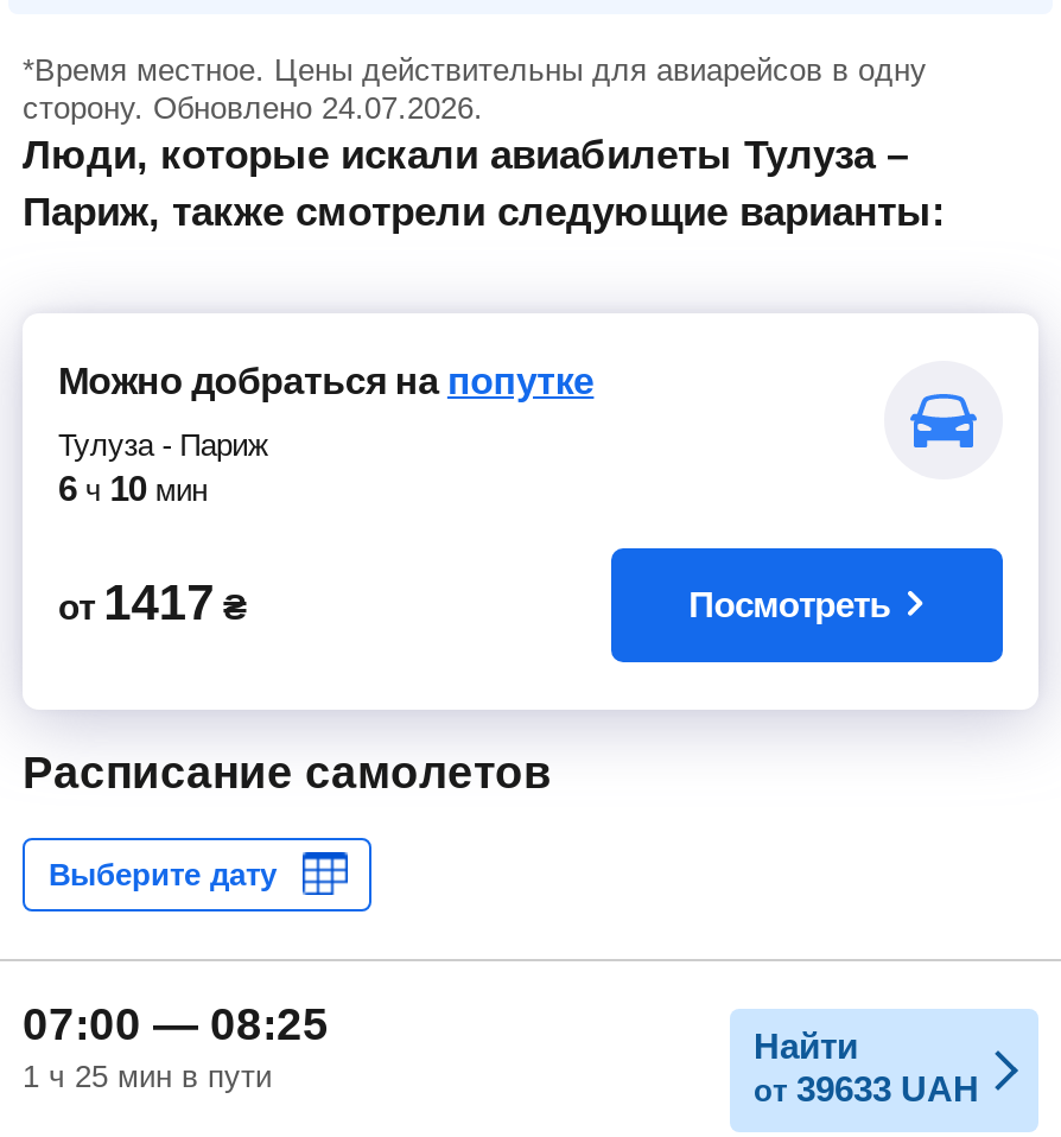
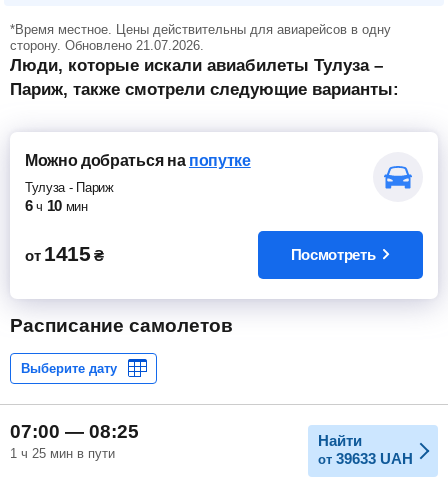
- сторону. Обновлено 24.07.2026.
+ сторону. Обновлено 21.07.2026.

- от 1417 ₴
+ от 1415 ₴
